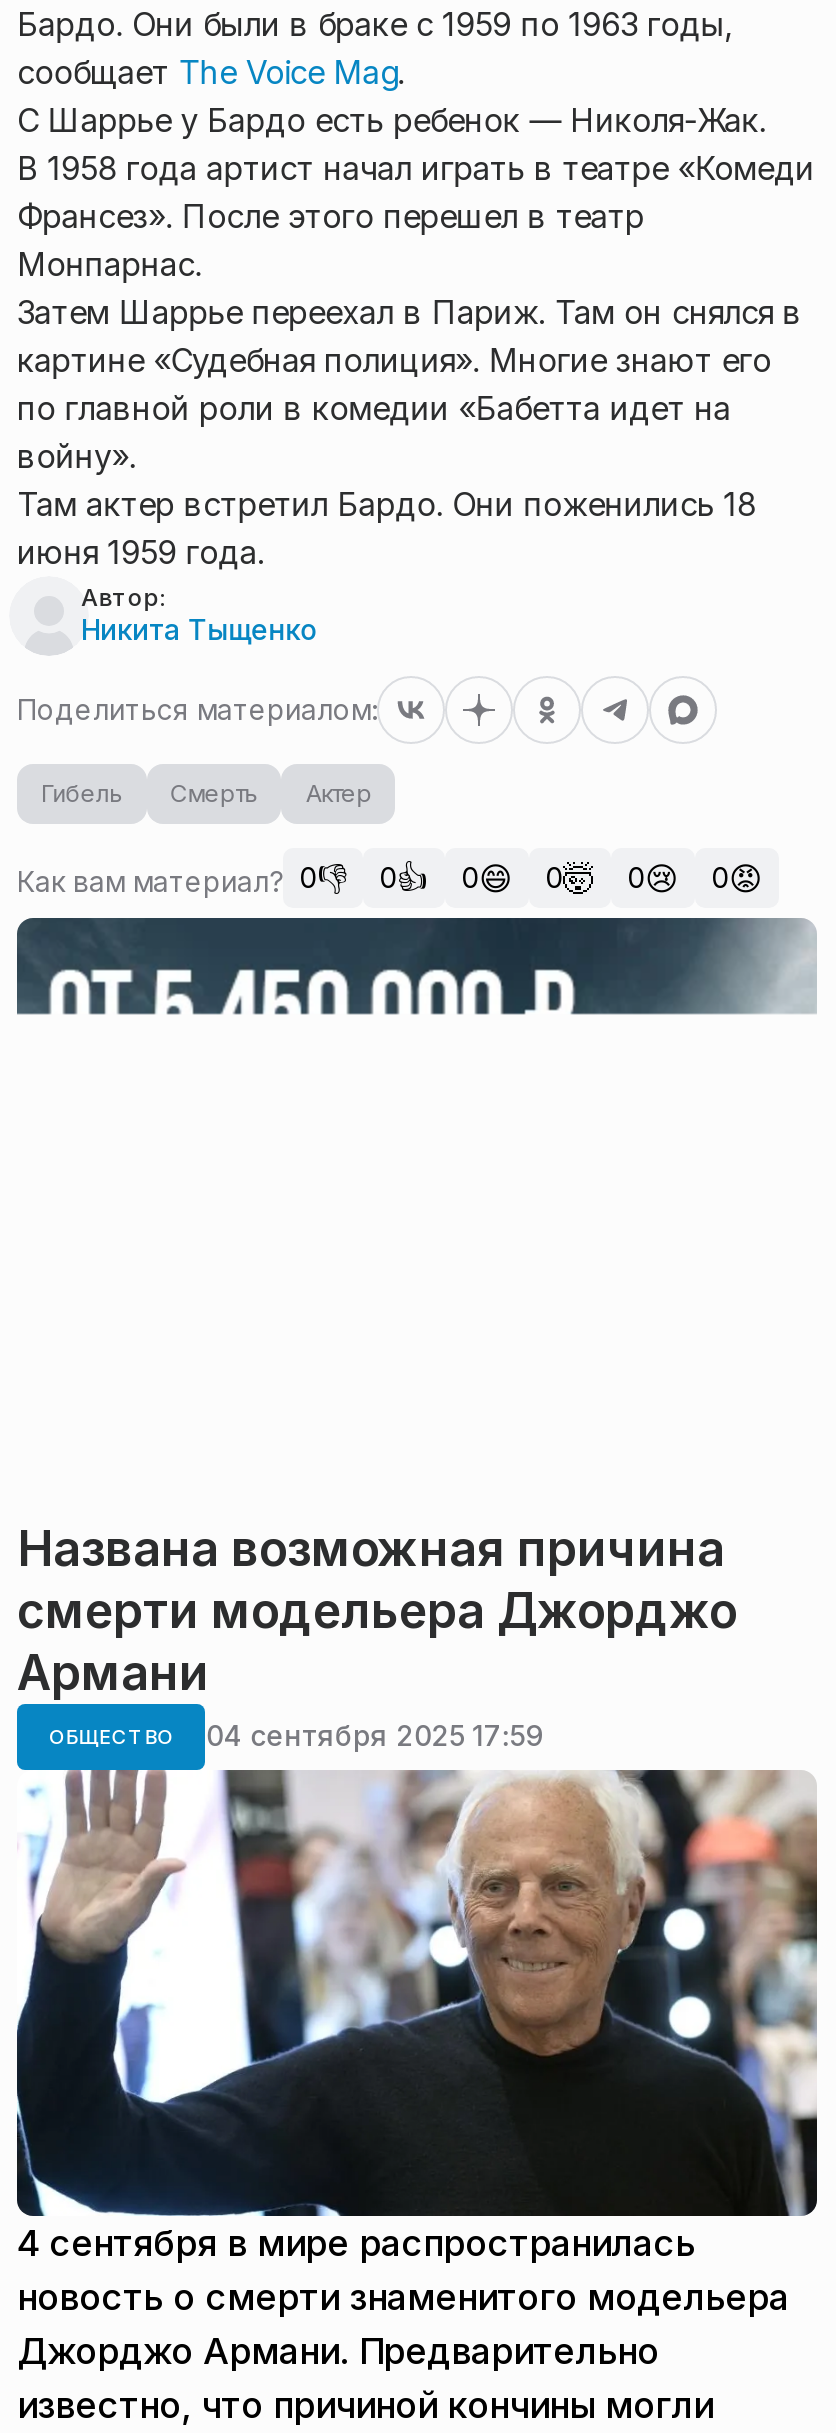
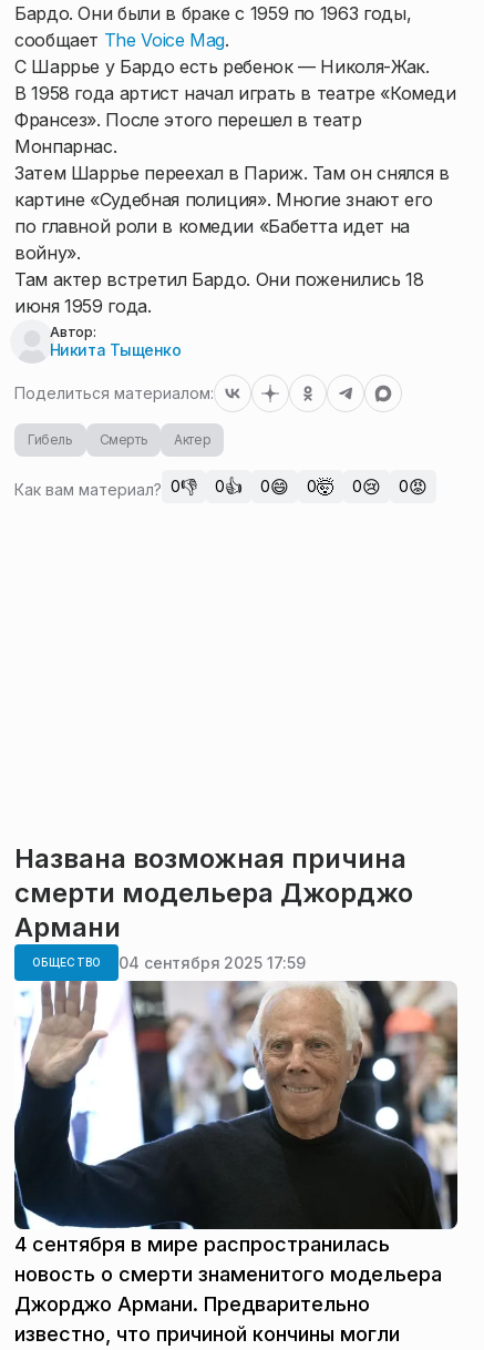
- [image]
